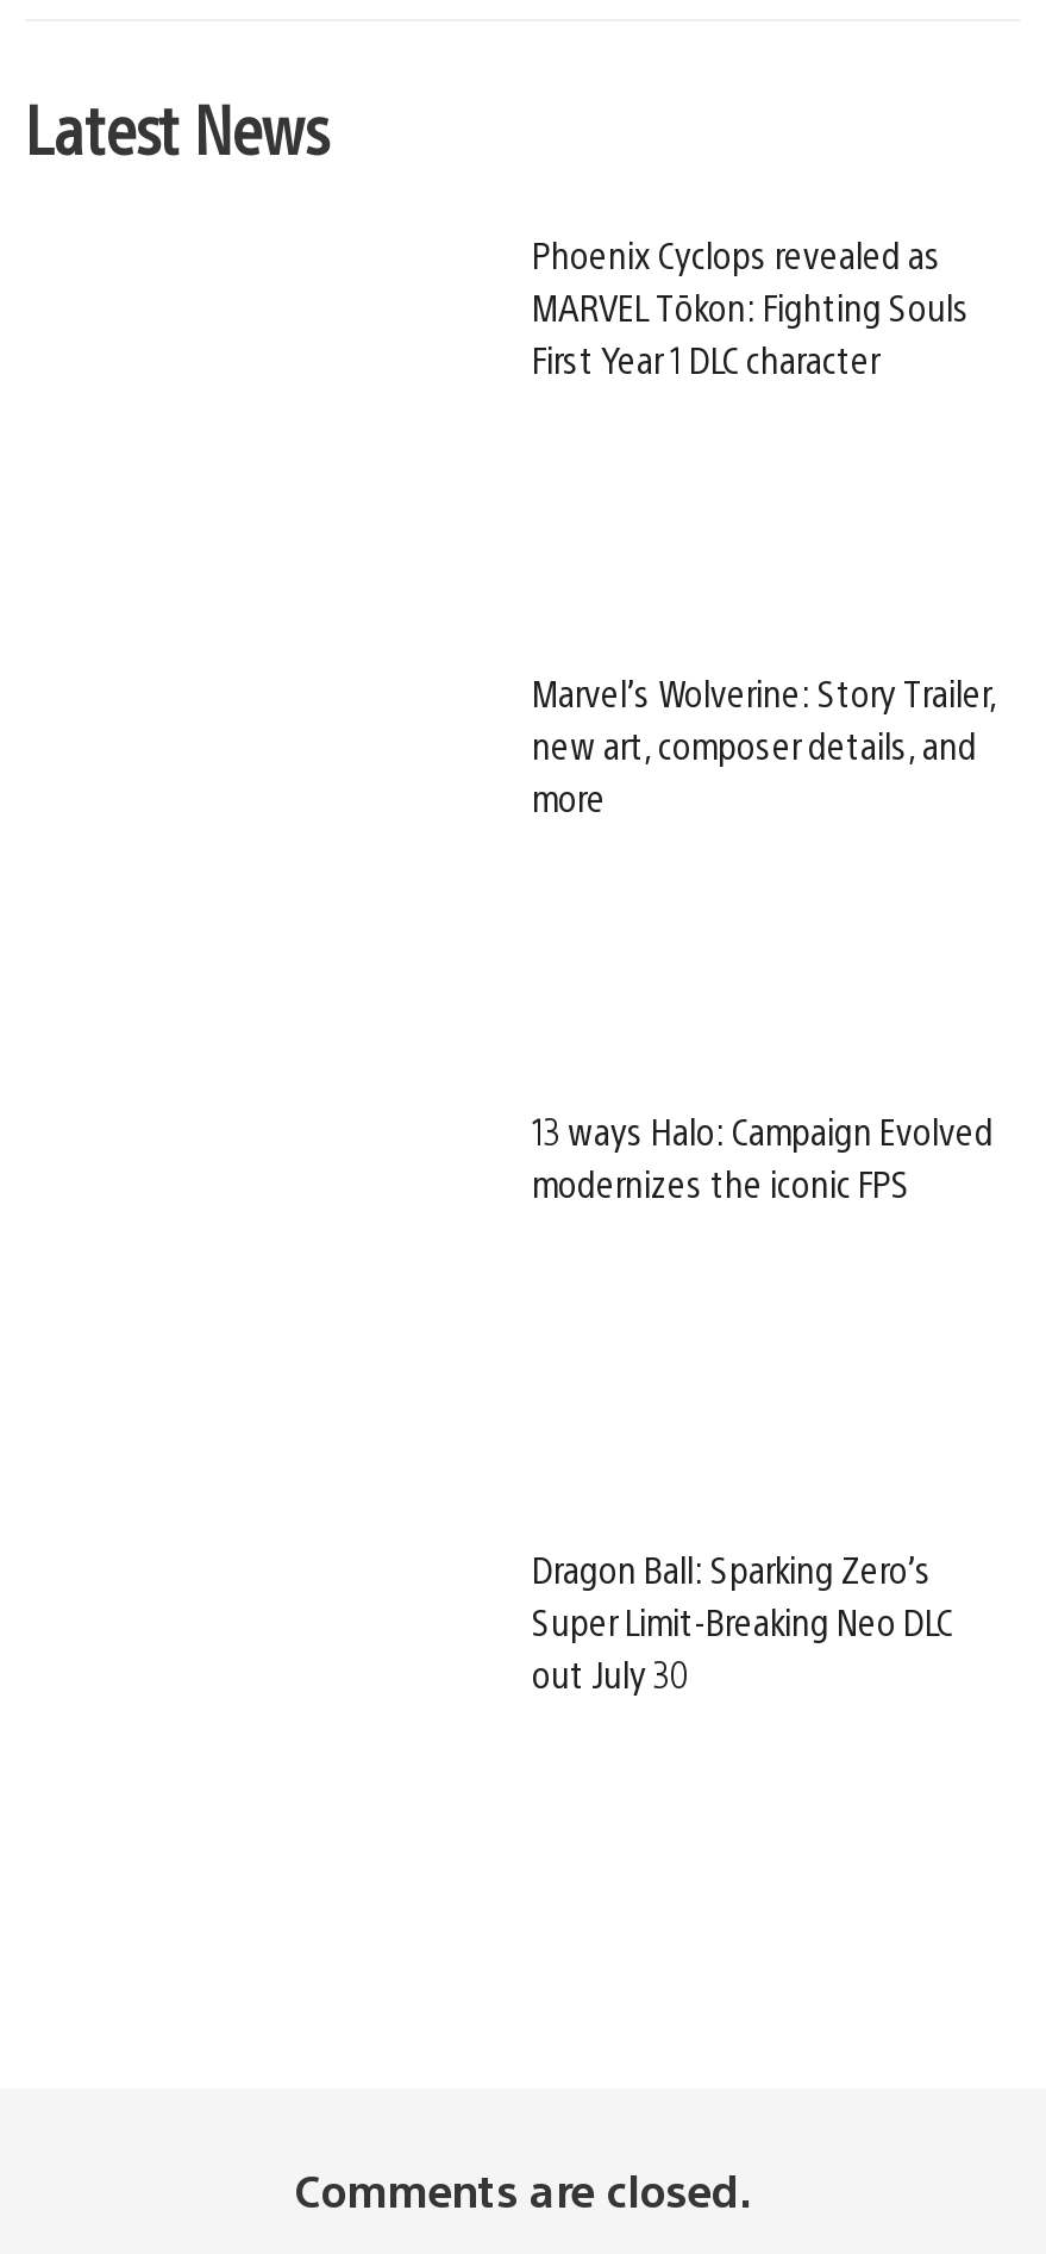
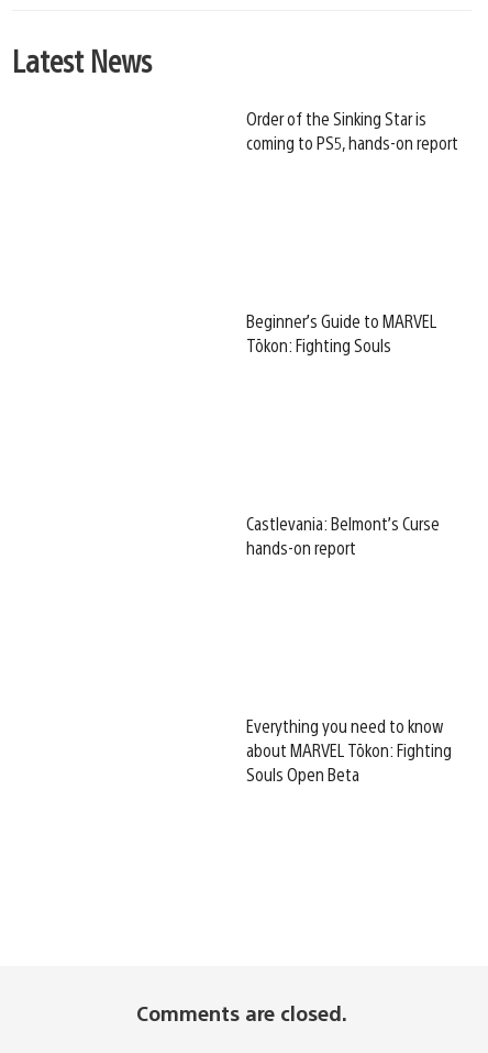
- Phoenix Cyclops revealed as
- MARVEL Tōkon: Fighting Souls
- First Year 1 DLC character
+ Order of the Sinking Star is
+ coming to PS5, hands-on report

- Marvel’s Wolverine: Story Trailer,
- new art, composer details, and
- more
+ Beginner’s Guide to MARVEL
+ Tōkon: Fighting Souls

- 13 ways Halo: Campaign Evolved
- modernizes the iconic FPS
+ Castlevania: Belmont’s Curse
+ hands-on report

- Dragon Ball: Sparking Zero’s
- Super Limit-Breaking Neo DLC
- out July 30
+ Everything you need to know
+ about MARVEL Tōkon: Fighting
+ Souls Open Beta
